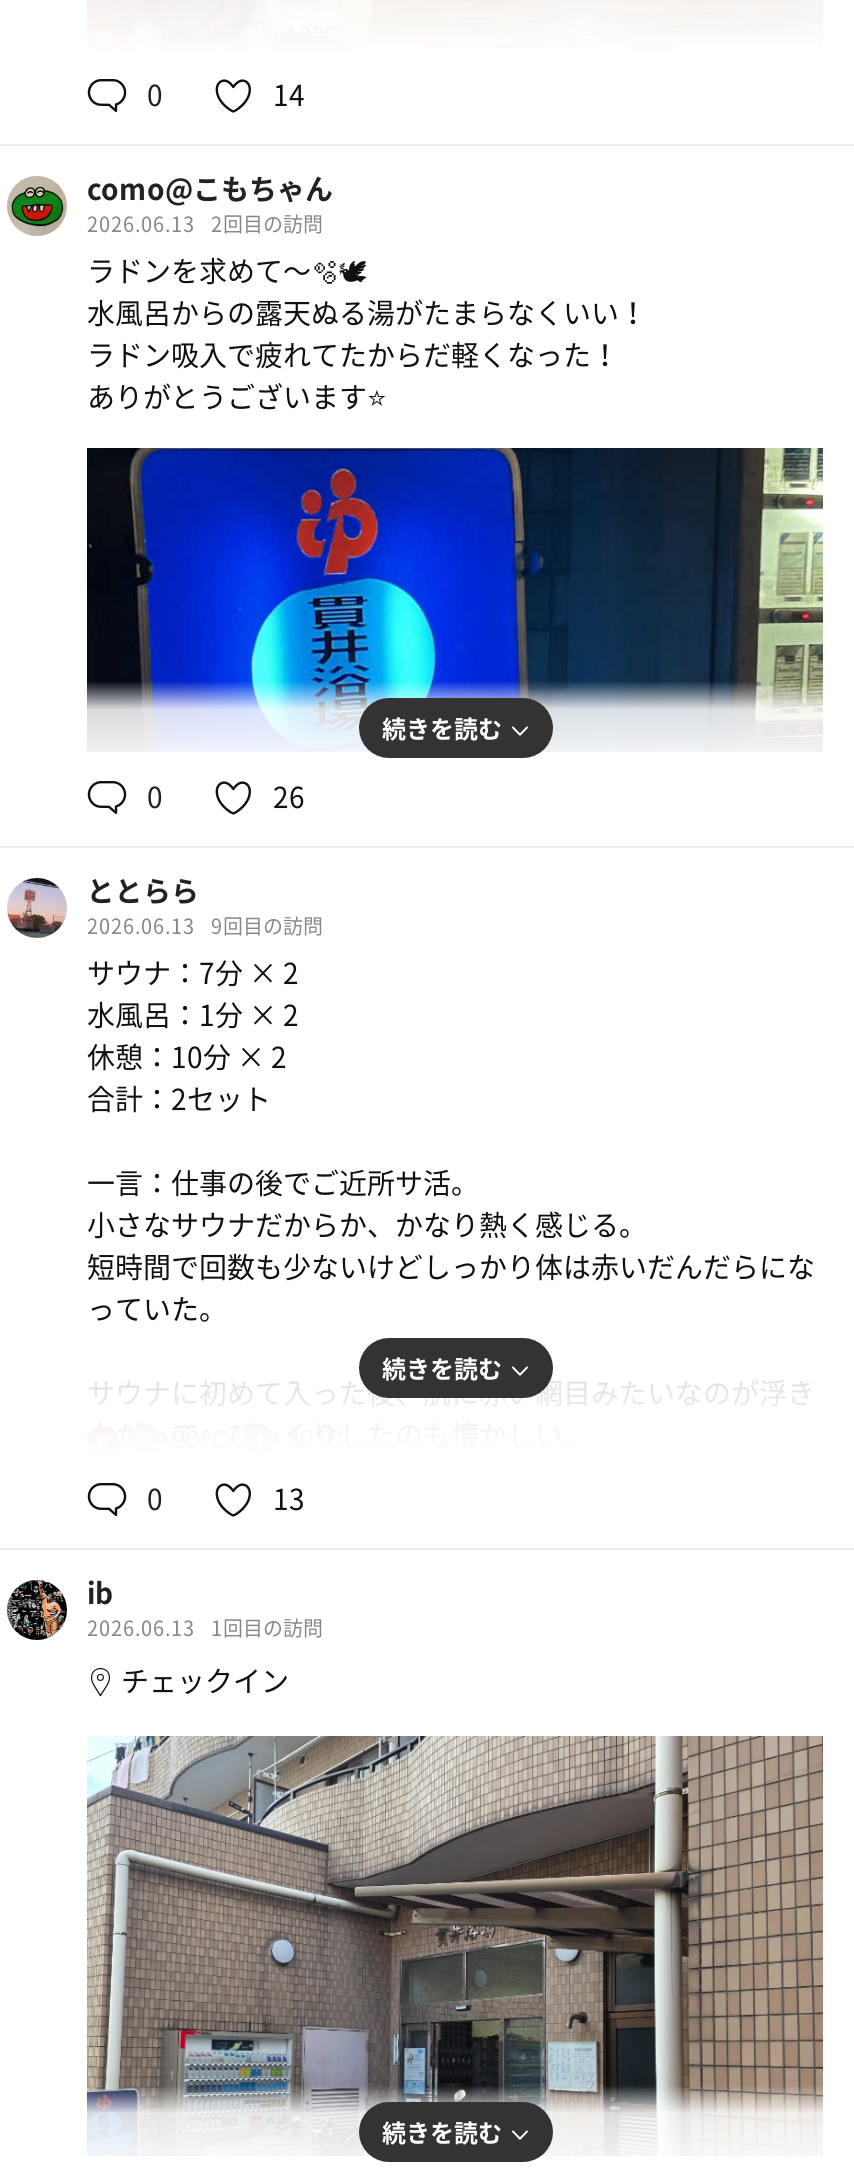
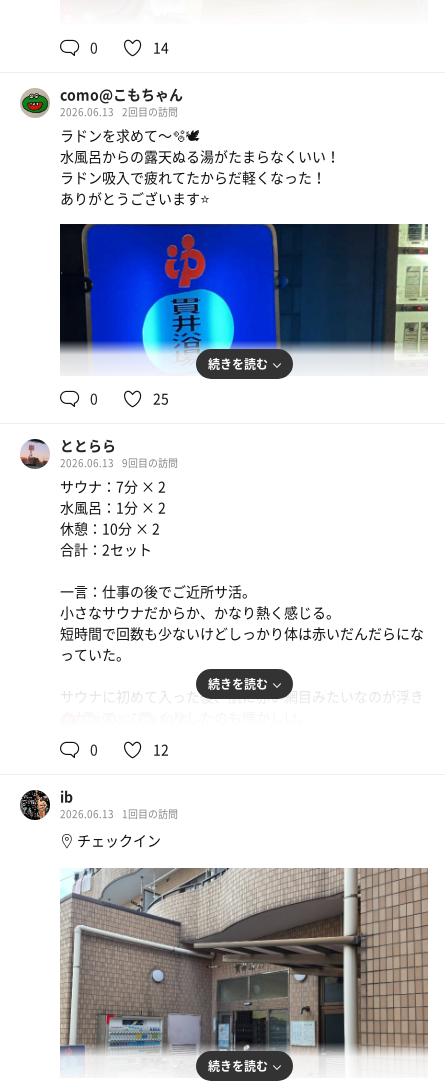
- 26
+ 25

- 13
+ 12
